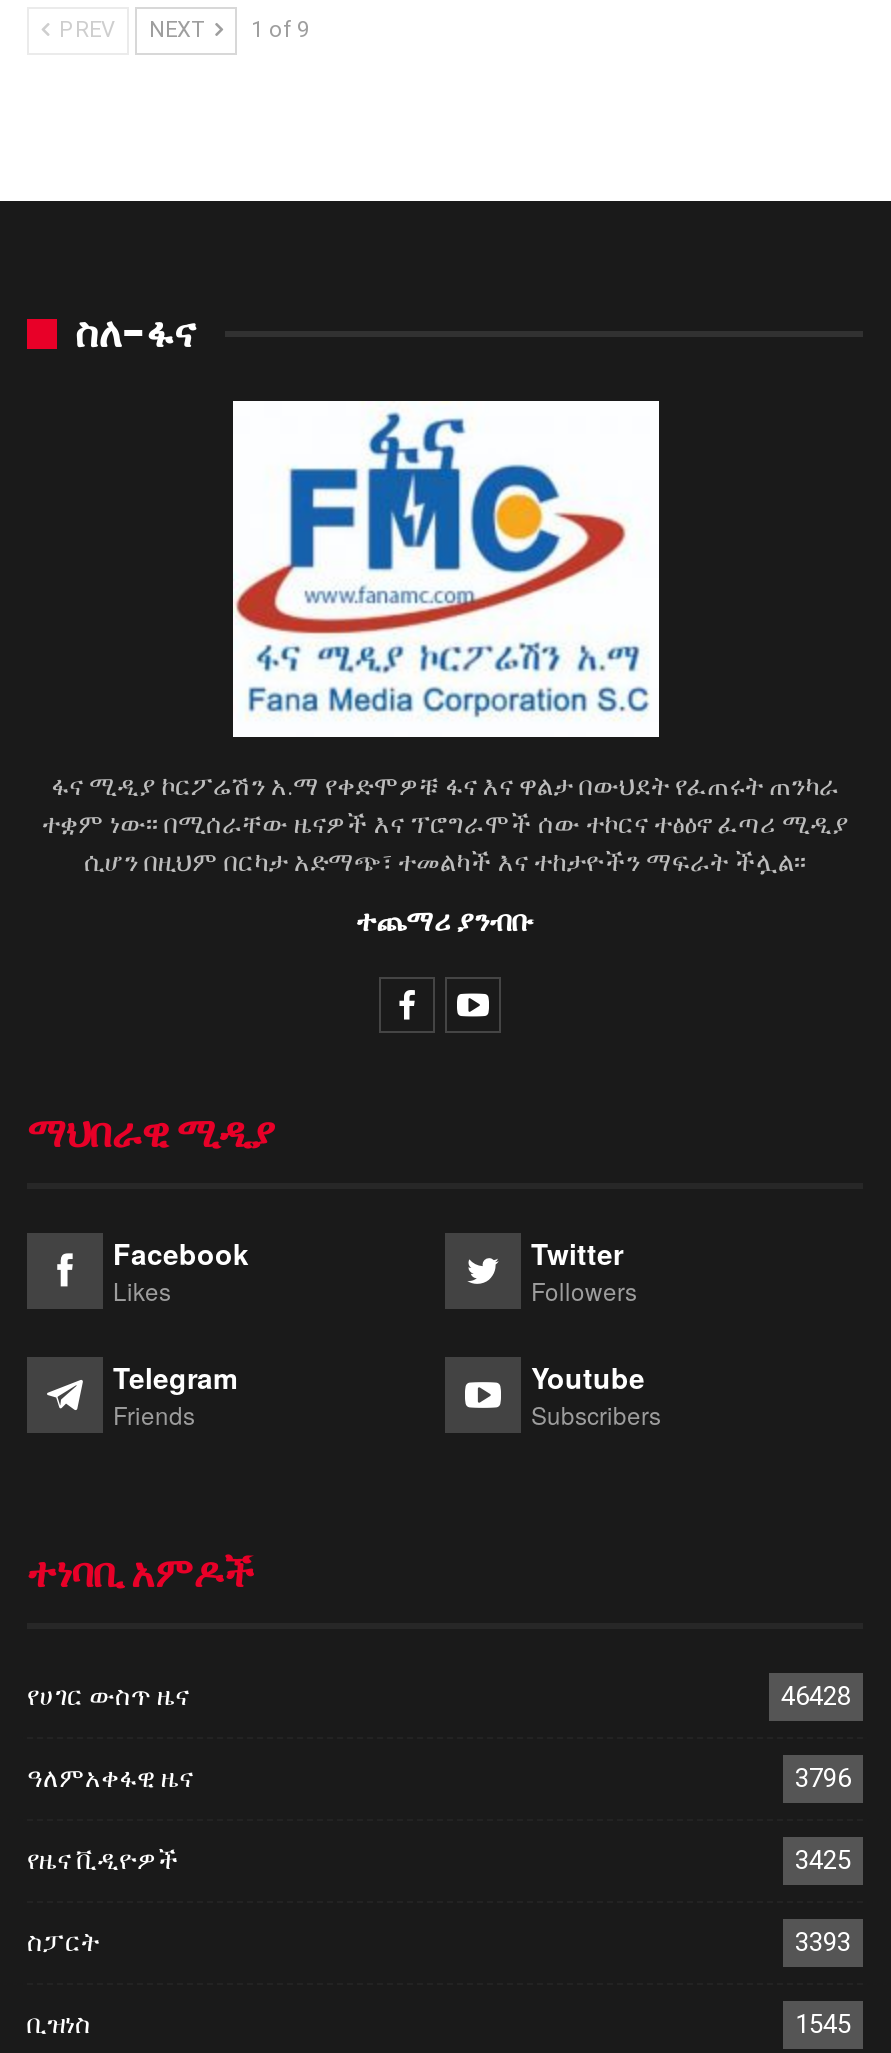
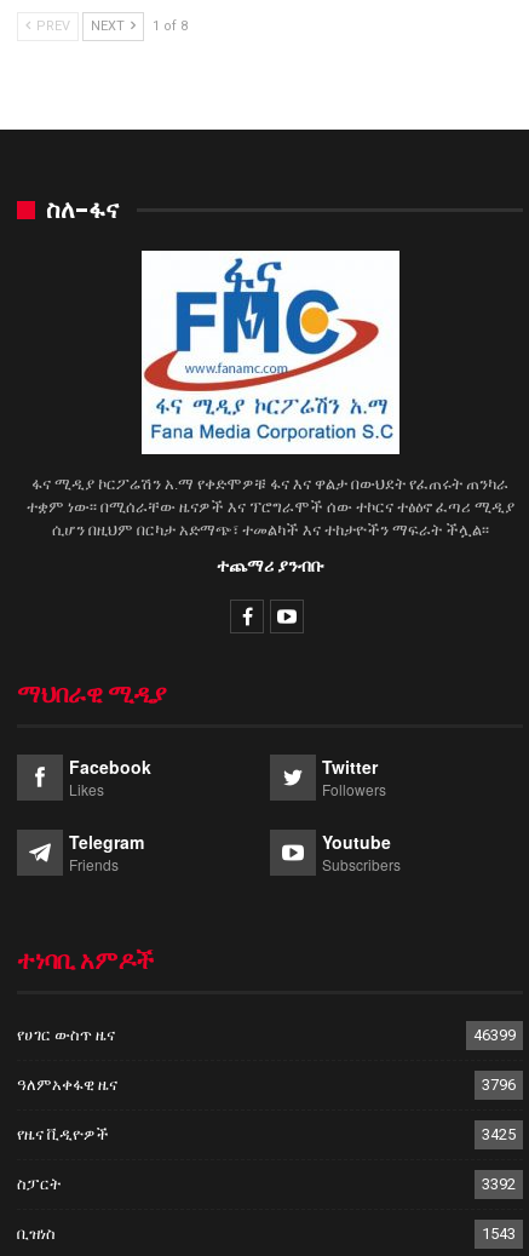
- PREV NEXT 1 of 9
+ PREV NEXT 1 of 8

- 46428
+ 46399

- 3393
+ 3392

- 1545
+ 1543
